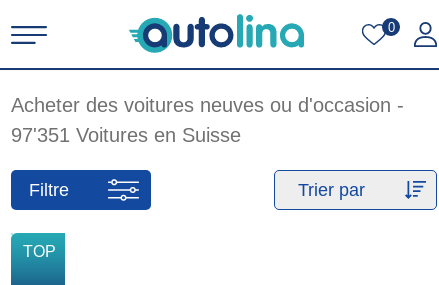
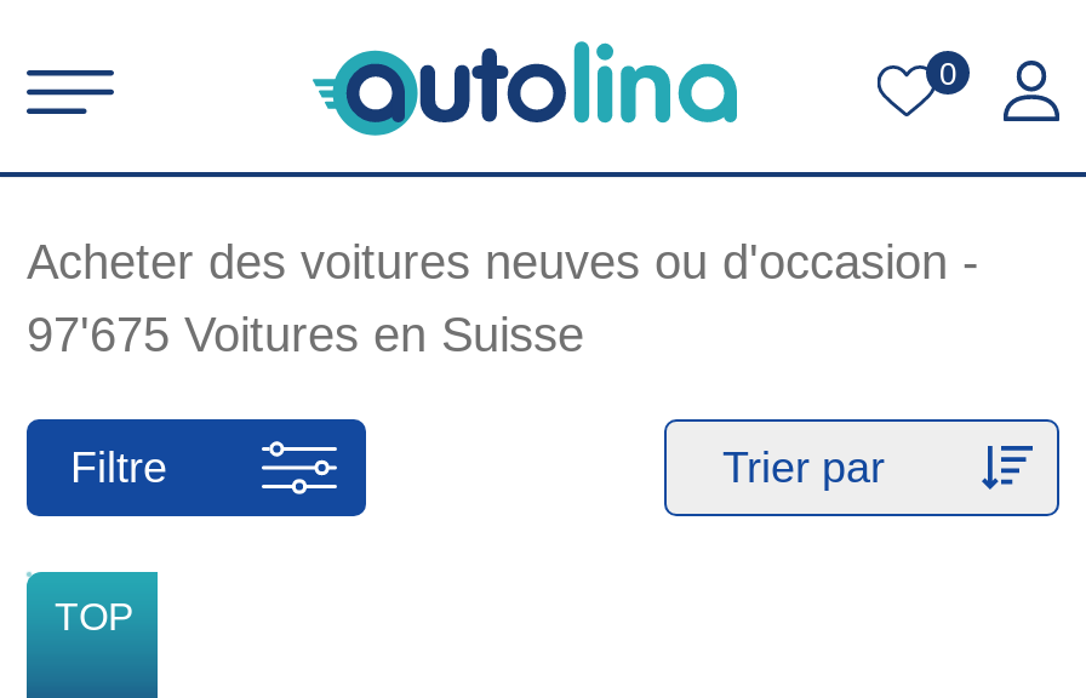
- 97'351 Voitures en Suisse
+ 97'675 Voitures en Suisse
